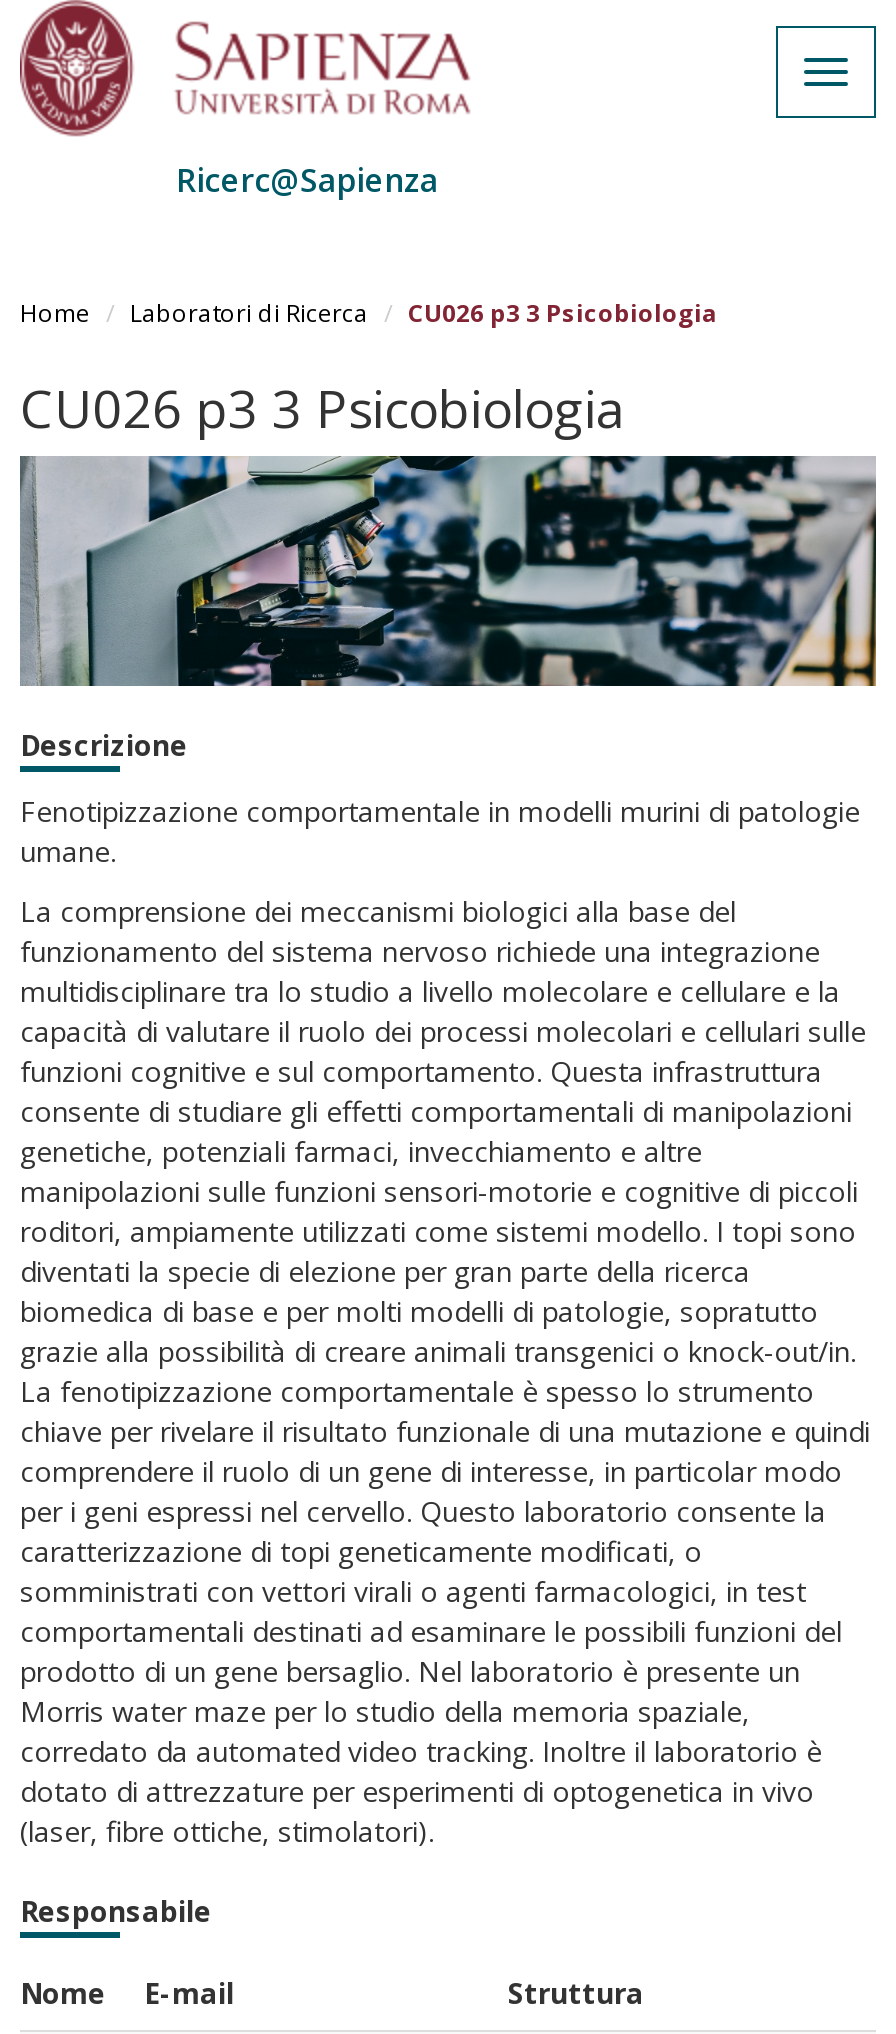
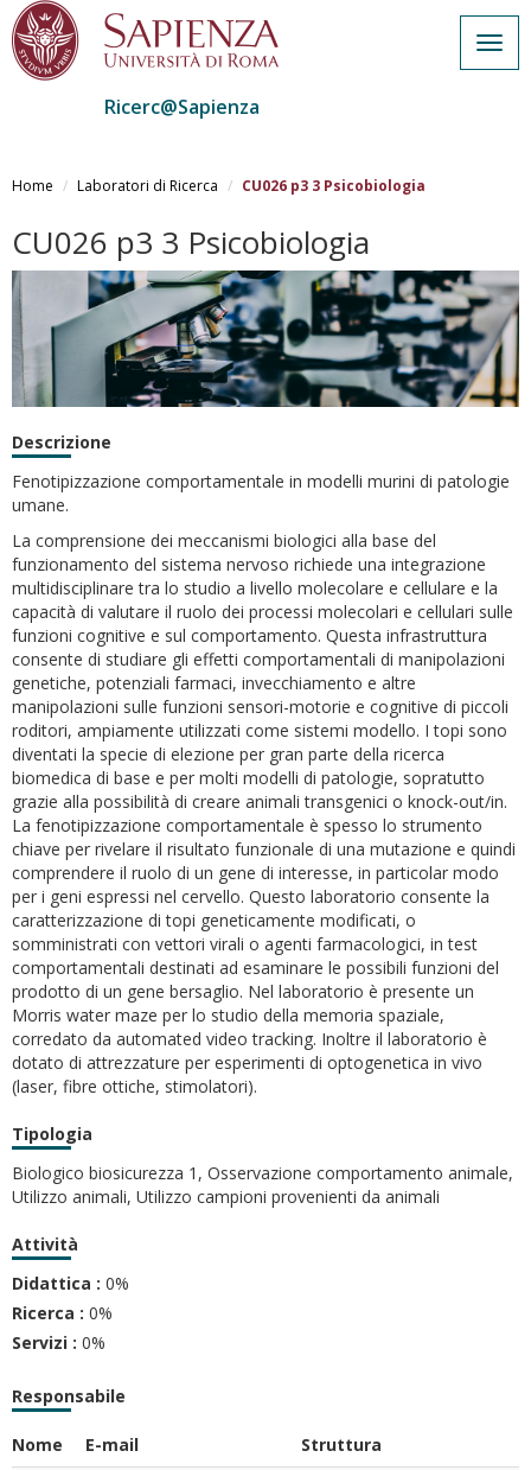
+ Tipologia
+ Biologico biosicurezza 1, Osservazione comportamento animale,
+ Utilizzo animali, Utilizzo campioni provenienti da animali
+ Attività
+ Didattica : 0%
+ Ricerca : 0%
+ Servizi : 0%
